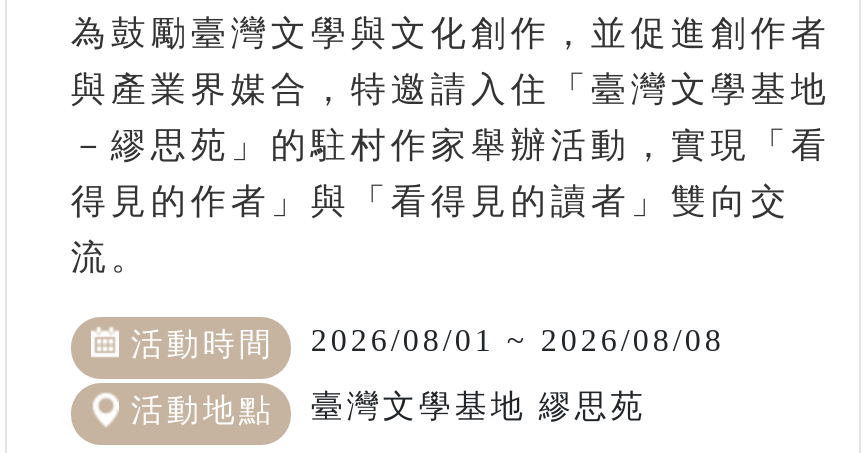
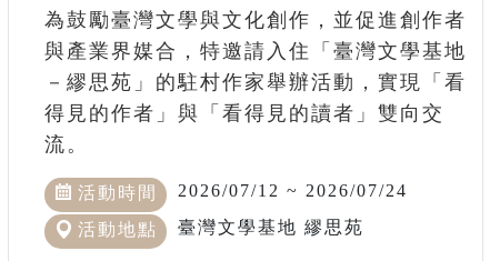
- 活動時間 2026/08/01 ~ 2026/08/08
+ 活動時間 2026/07/12 ~ 2026/07/24
